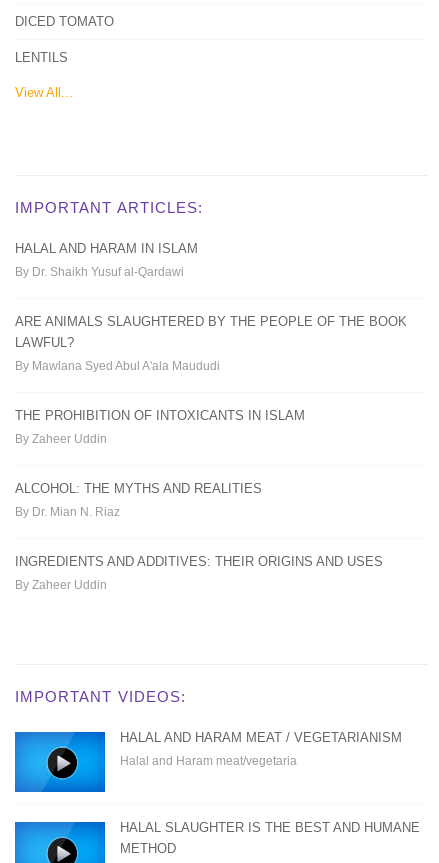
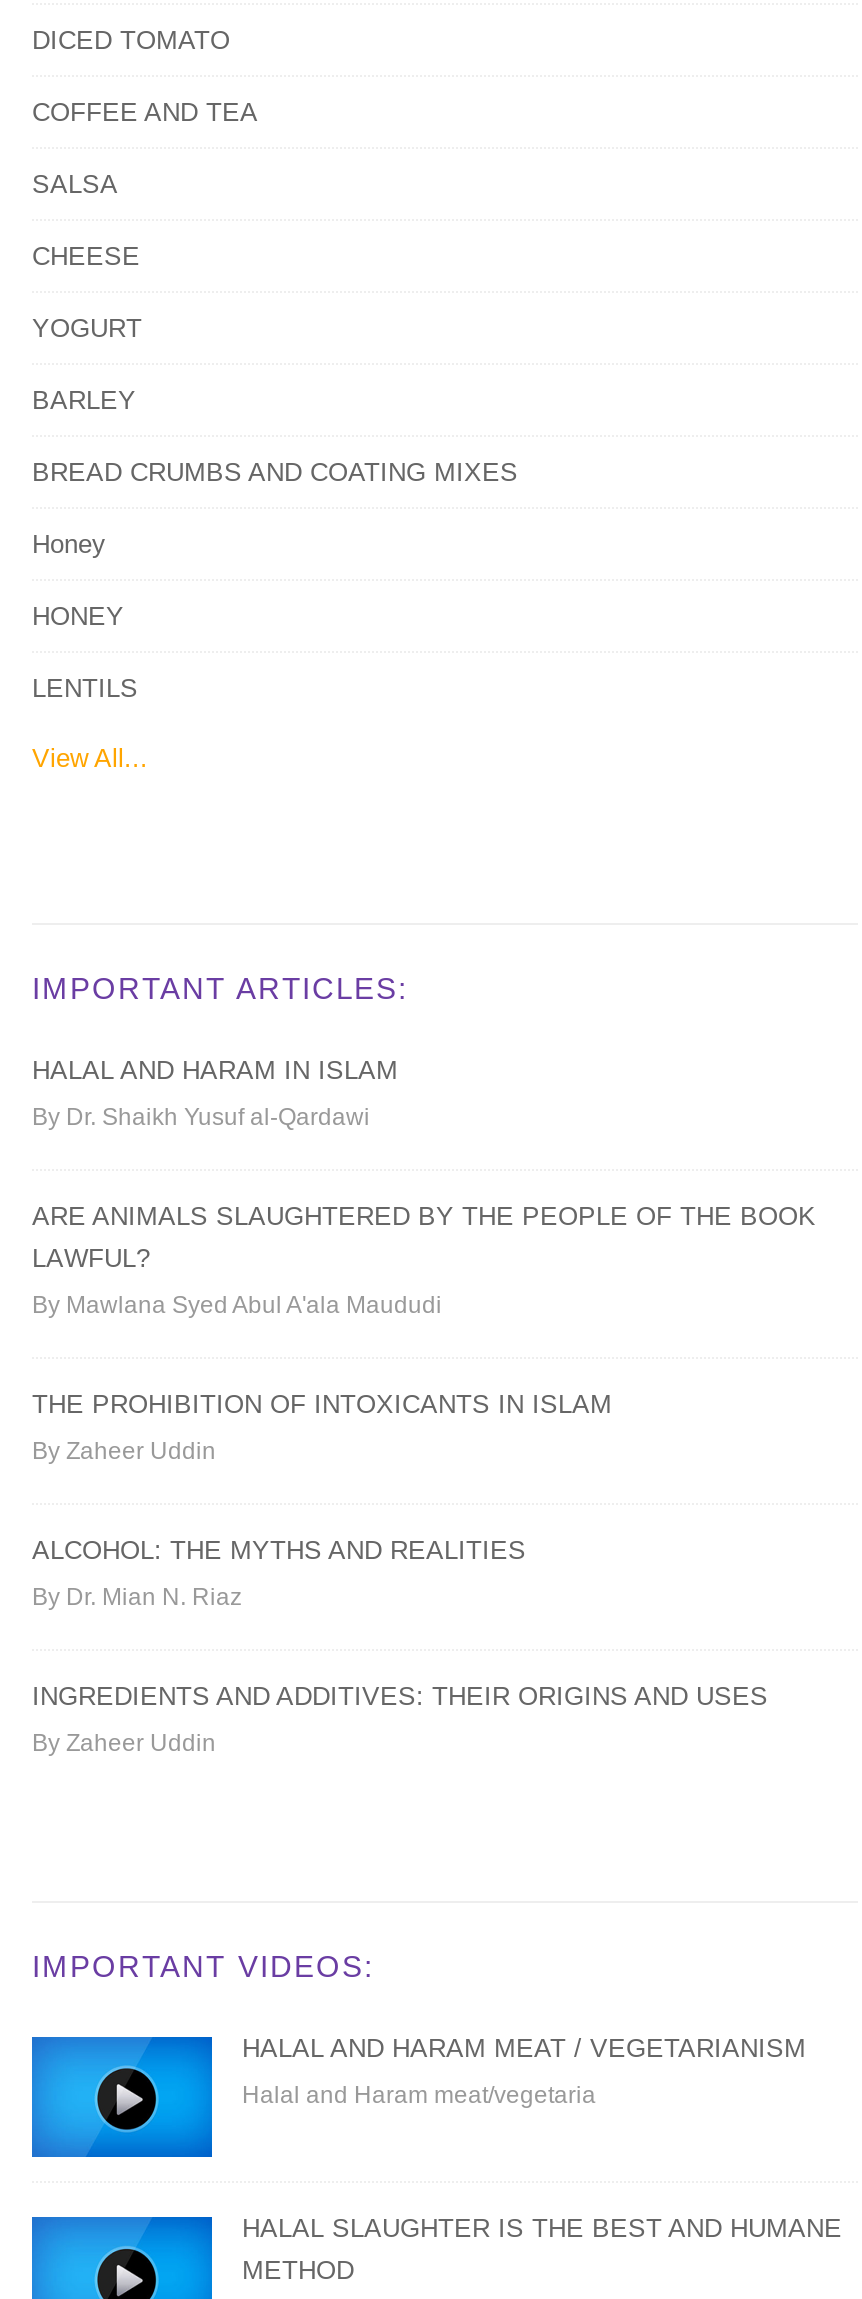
+ COFFEE AND TEA
+ SALSA
+ CHEESE
+ YOGURT
+ BARLEY
+ BREAD CRUMBS AND COATING MIXES
+ Honey
+ HONEY
